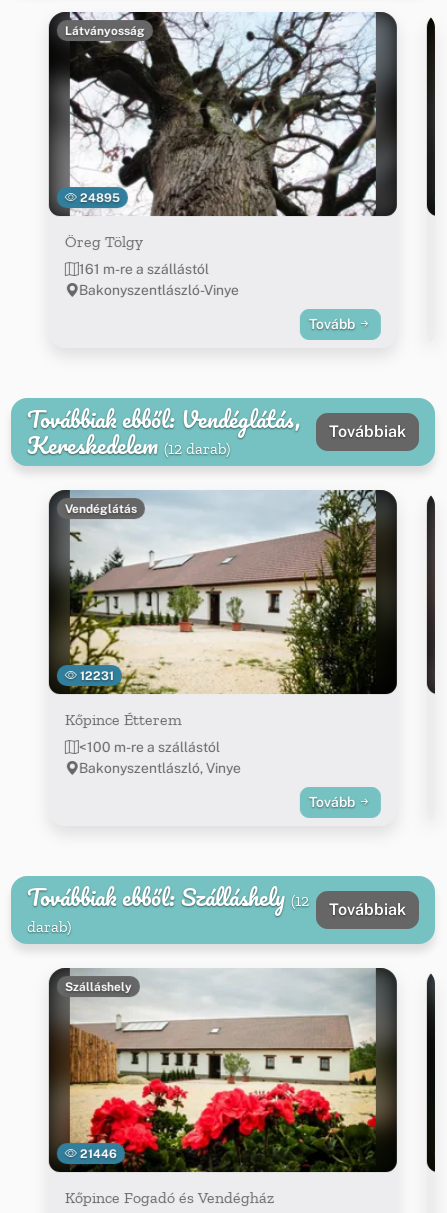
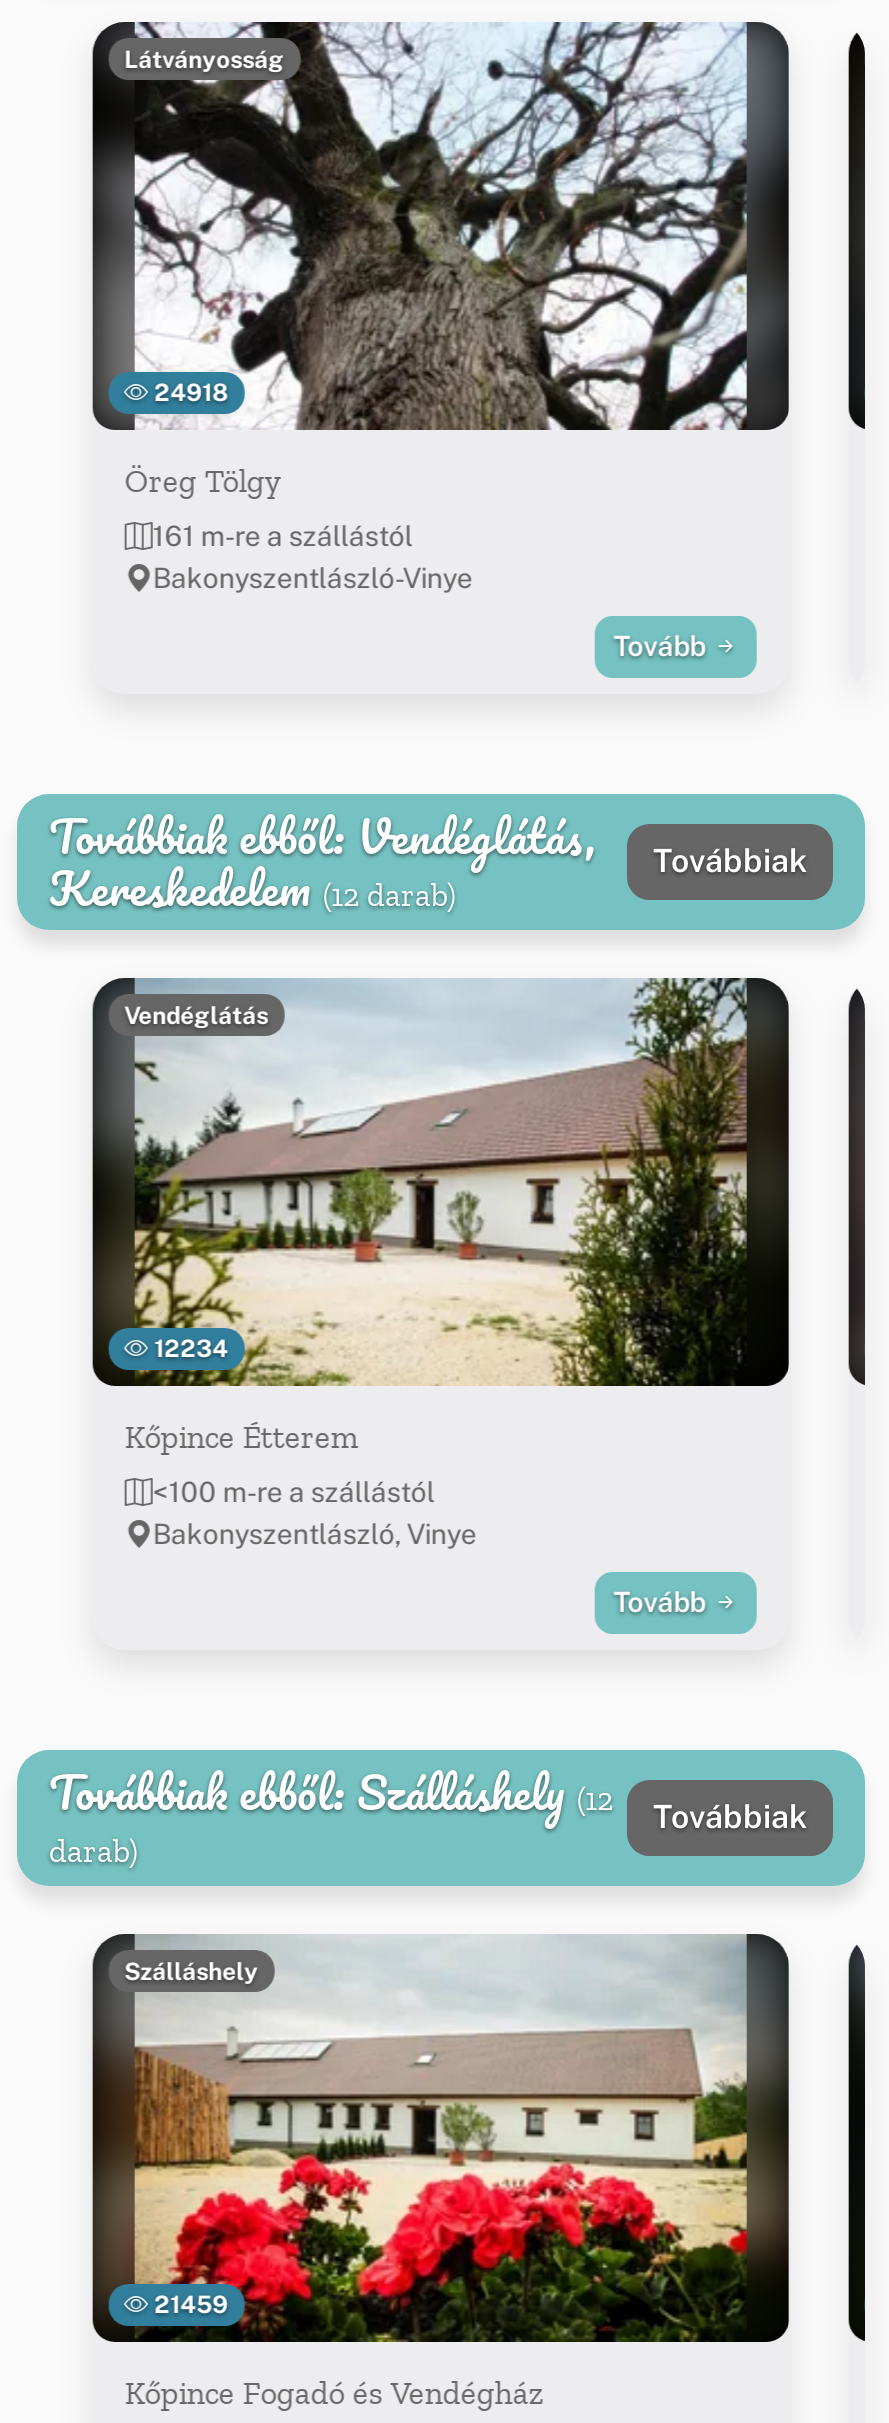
- 24895
+ 24918

- 12231
+ 12234

- 21446
+ 21459
